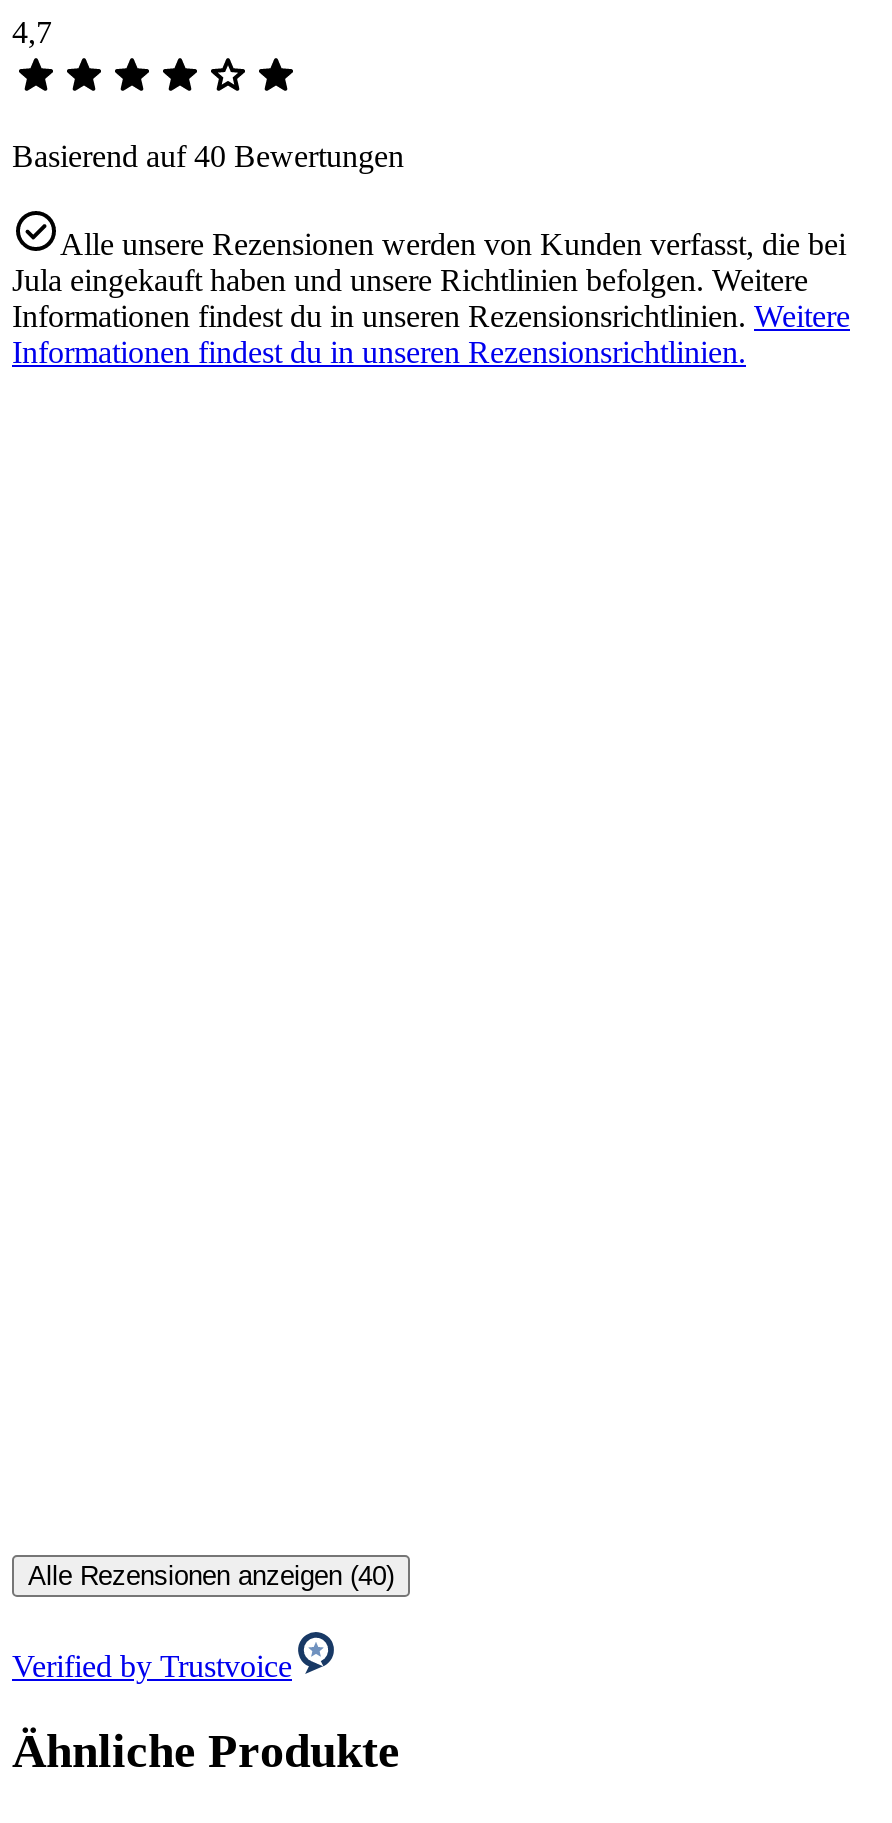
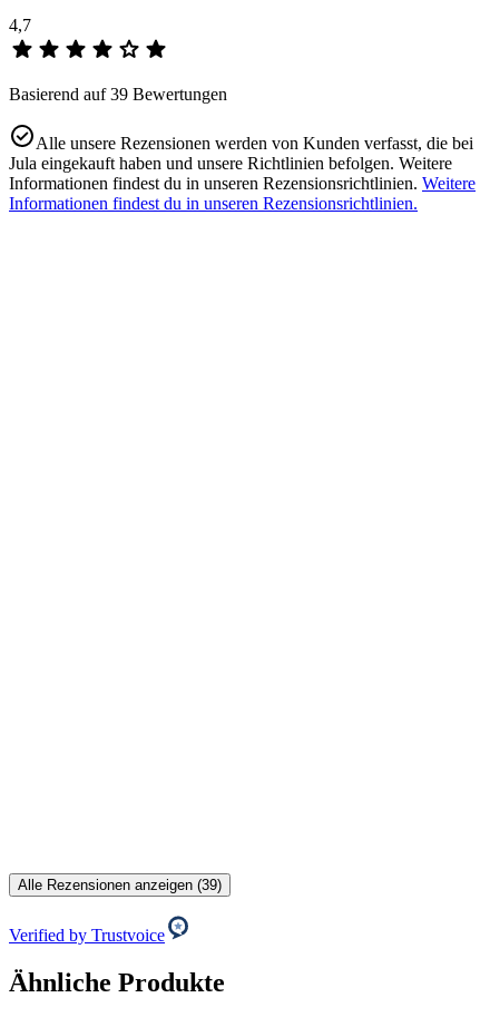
- Basierend auf 40 Bewertungen
+ Basierend auf 39 Bewertungen

- Alle Rezensionen anzeigen (40)
+ Alle Rezensionen anzeigen (39)
